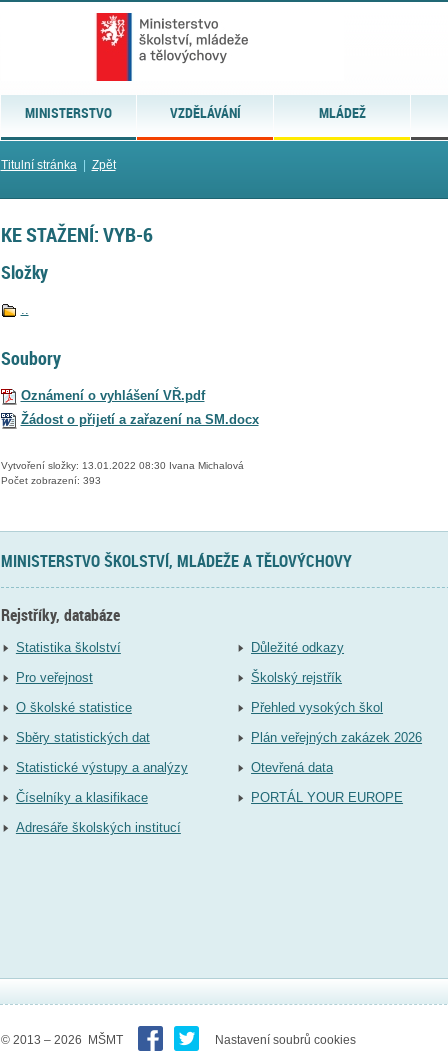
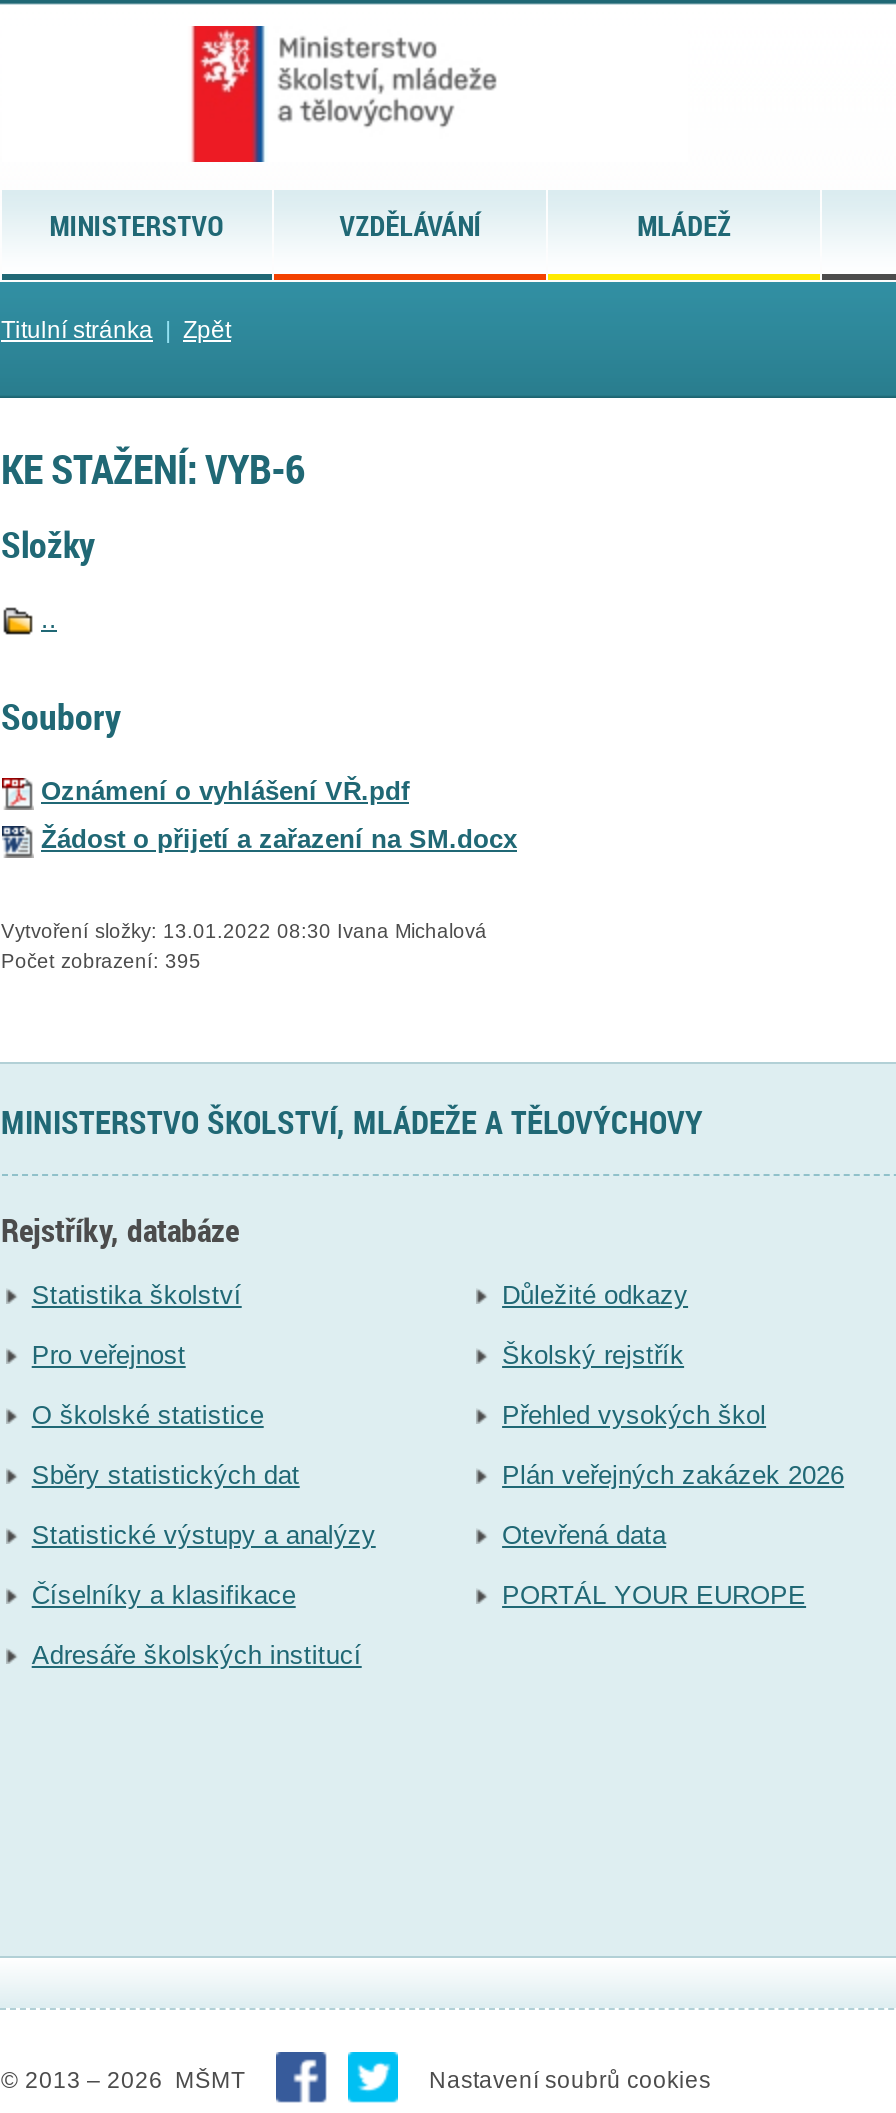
- Počet zobrazení: 393
+ Počet zobrazení: 395
